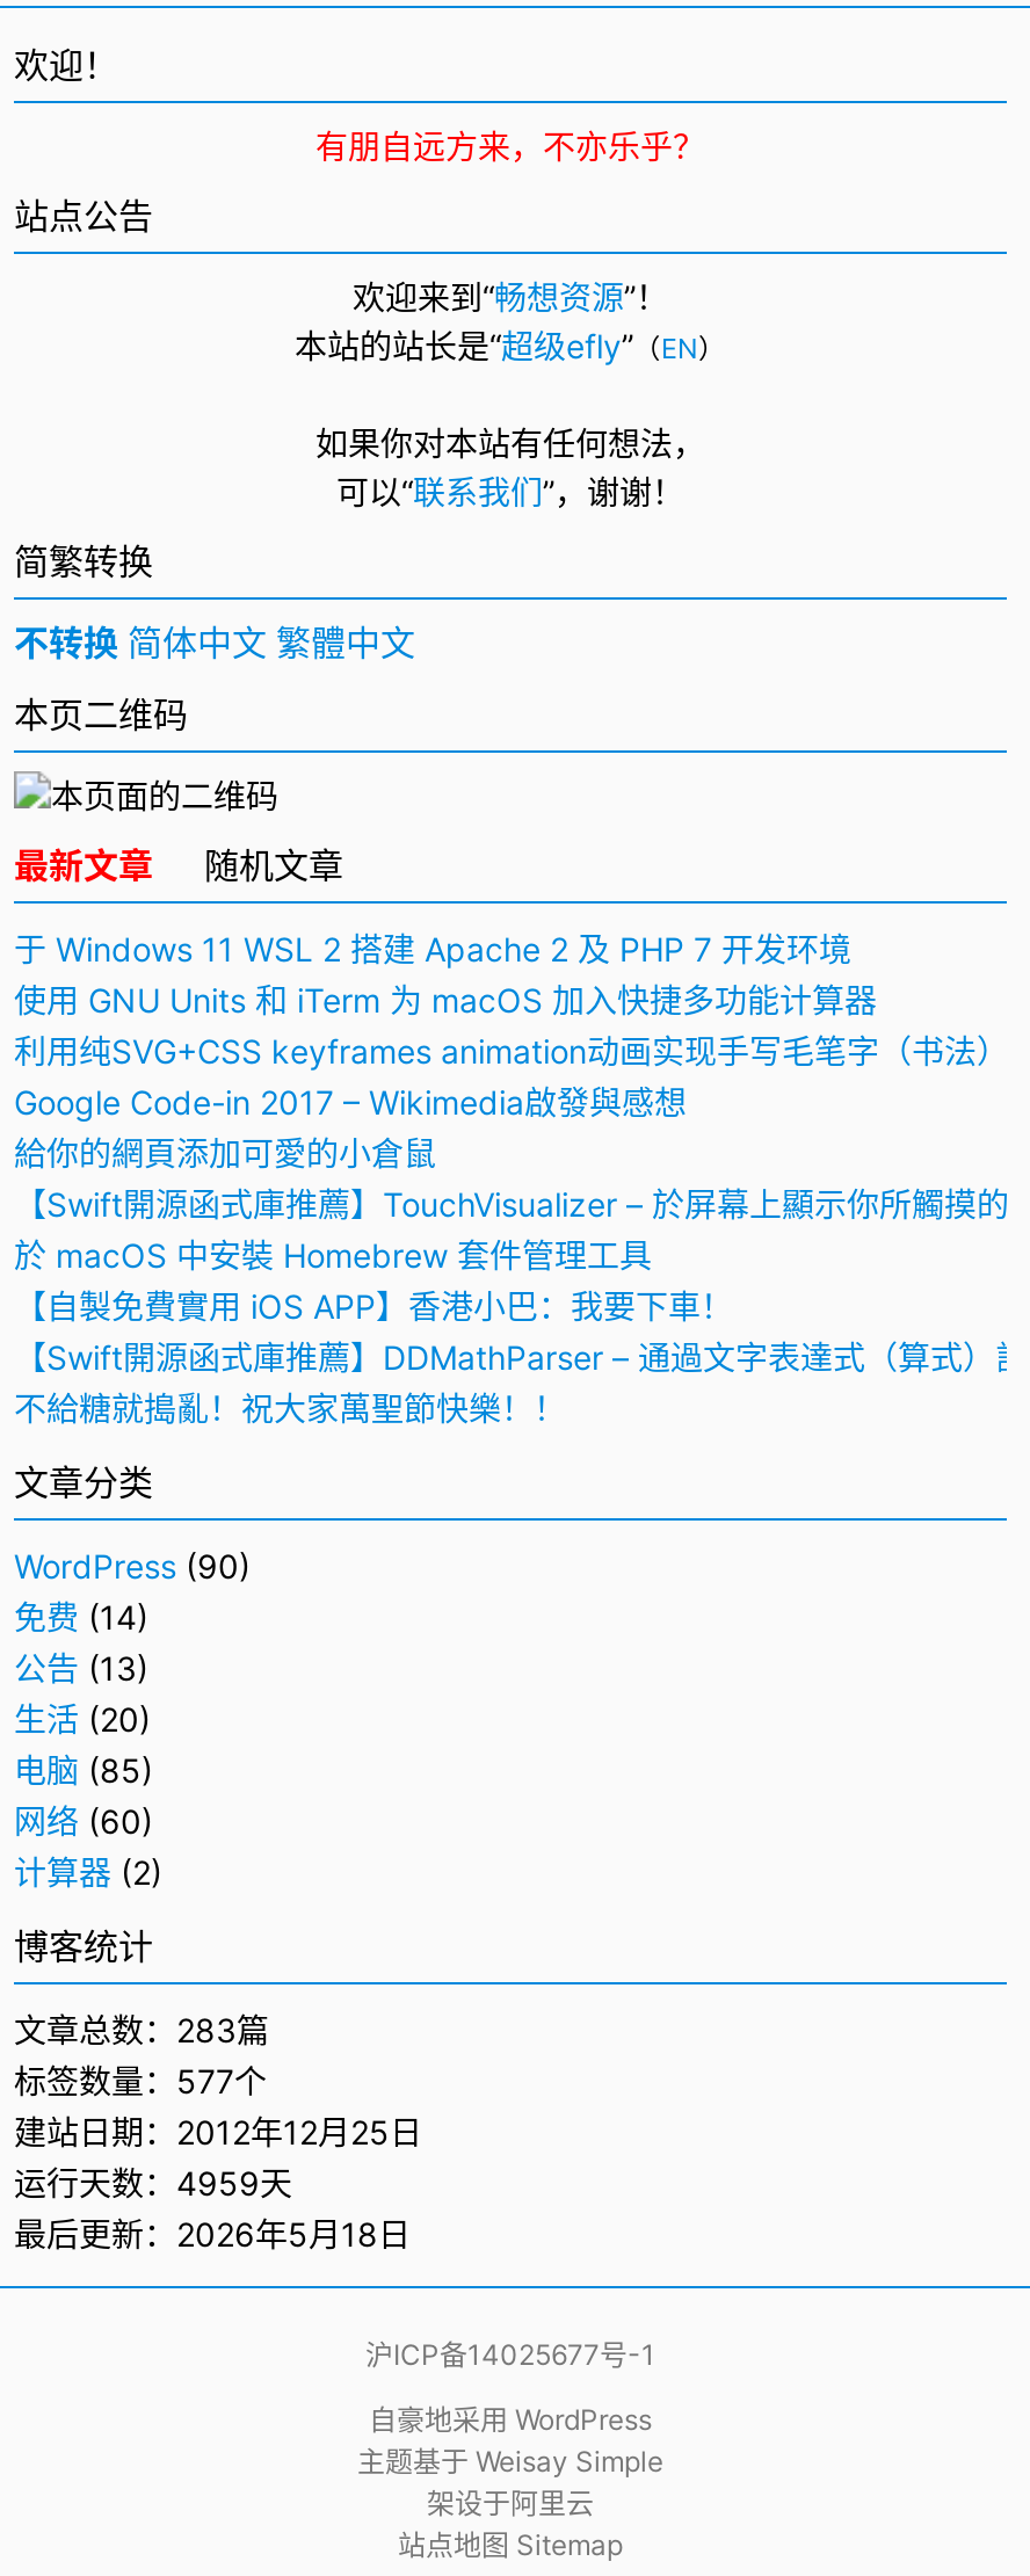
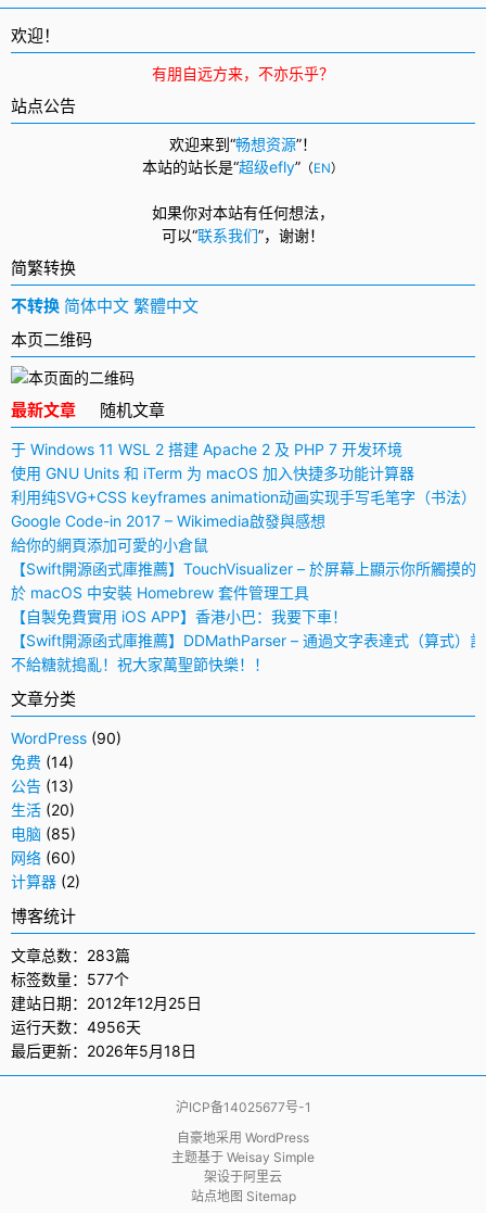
- 运行天数：4959天
+ 运行天数：4956天
